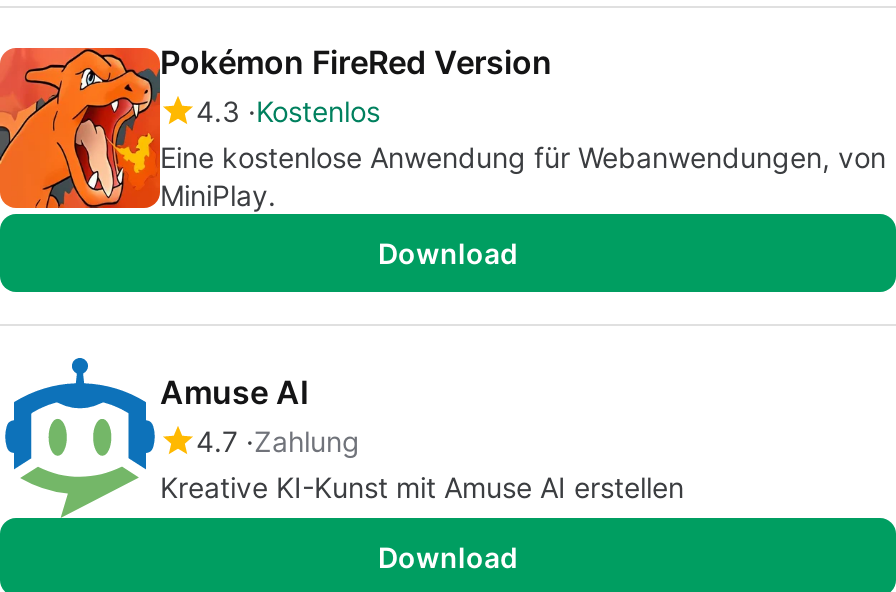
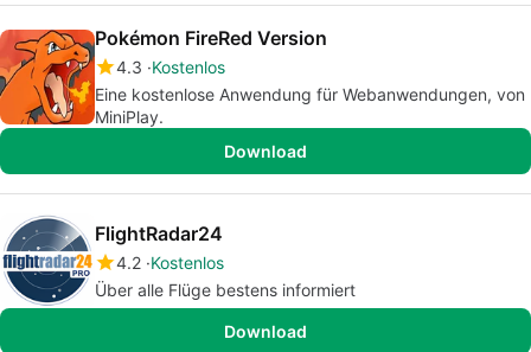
- [image]
- Amuse AI
- 4.7 Zahlung
- Kreative KI-Kunst mit Amuse AI erstellen
+ [image]
+ FlightRadar24
+ 4.2 Kostenlos
+ Über alle Flüge bestens informiert
